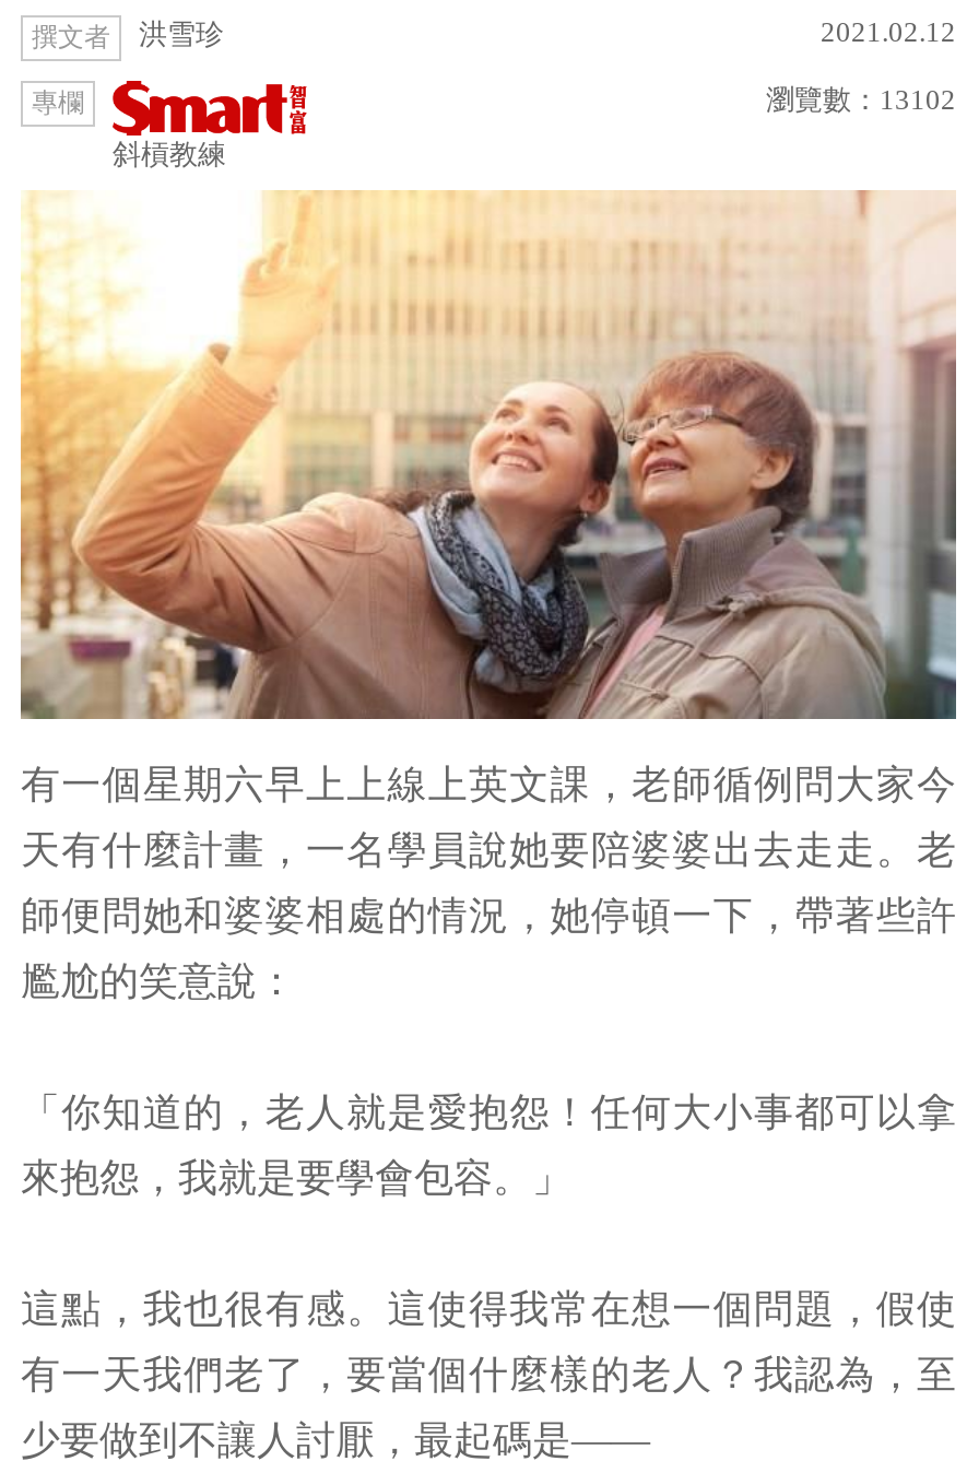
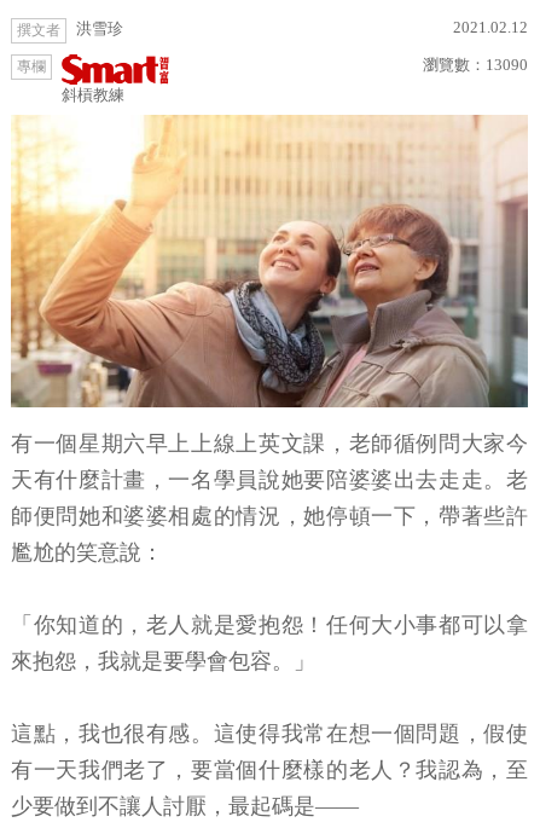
- 瀏覽數：13102
+ 瀏覽數：13090
